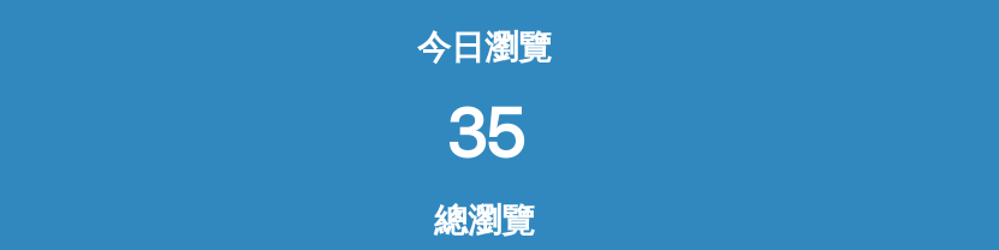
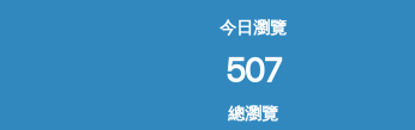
- 35
+ 507
